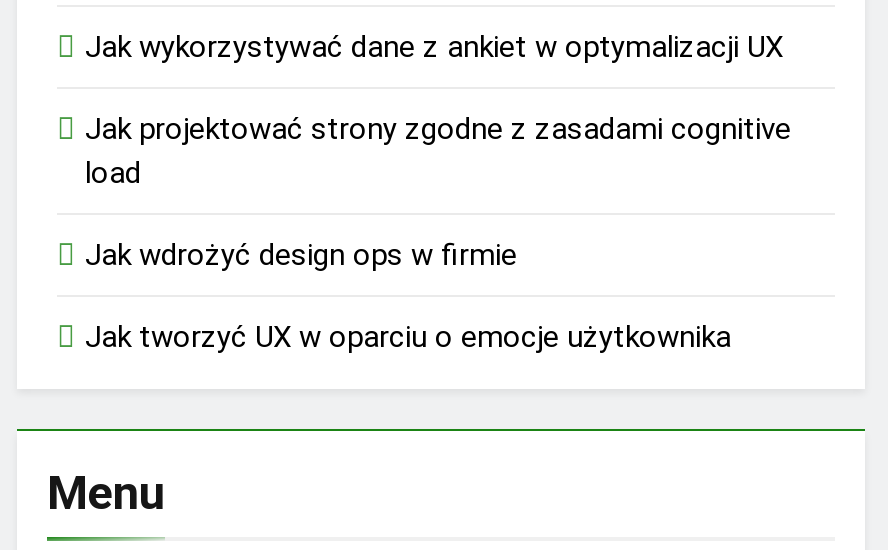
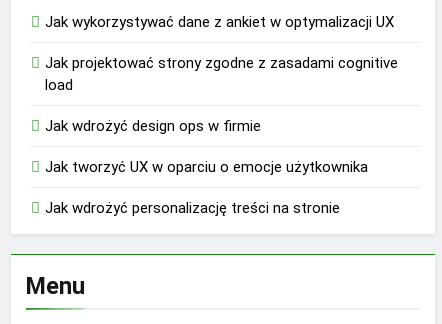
+ Jak wdrożyć personalizację treści na stronie
